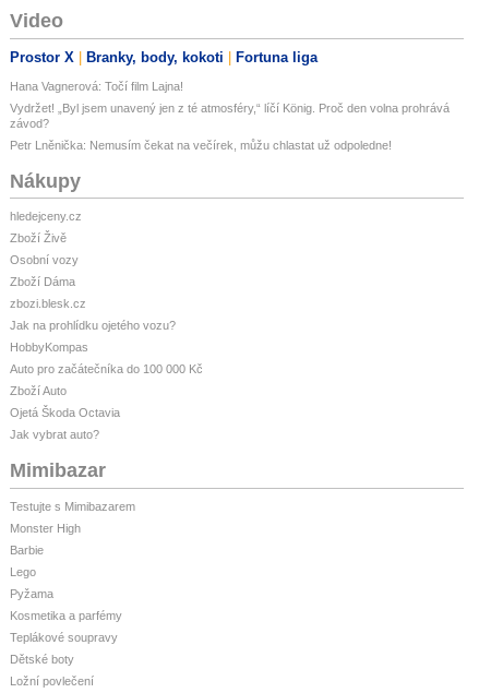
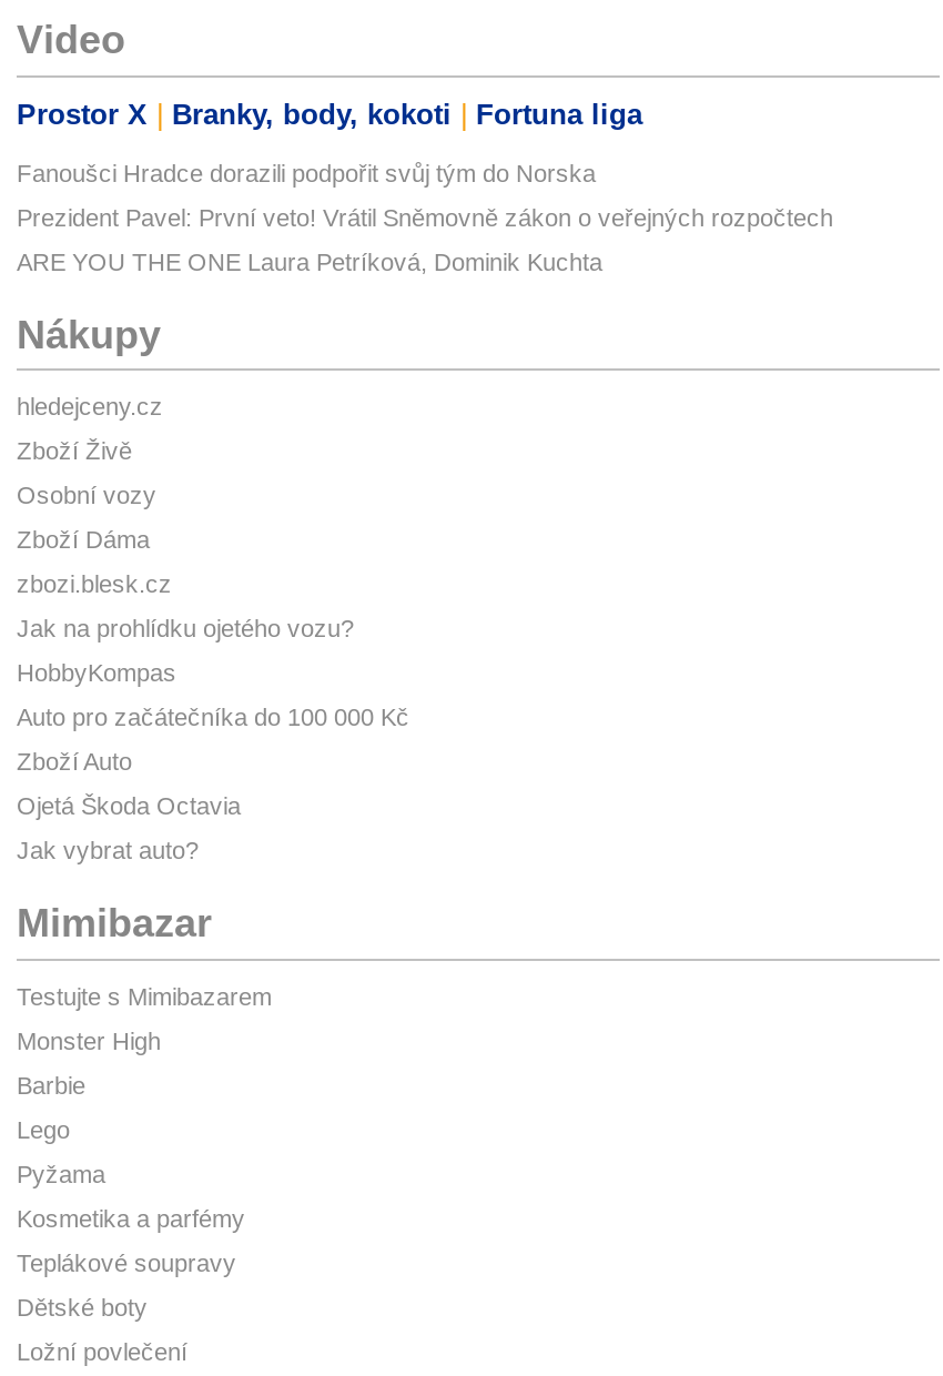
- Hana Vagnerová: Točí film Lajna!
+ Fanoušci Hradce dorazili podpořit svůj tým do Norska

- Vydržet! „Byl jsem unavený jen z té atmosféry,“ líčí König. Proč den volna prohrává
- závod?
+ Prezident Pavel: První veto! Vrátil Sněmovně zákon o veřejných rozpočtech

- Petr Lněnička: Nemusím čekat na večírek, můžu chlastat už odpoledne!
+ ARE YOU THE ONE Laura Petríková, Dominik Kuchta
